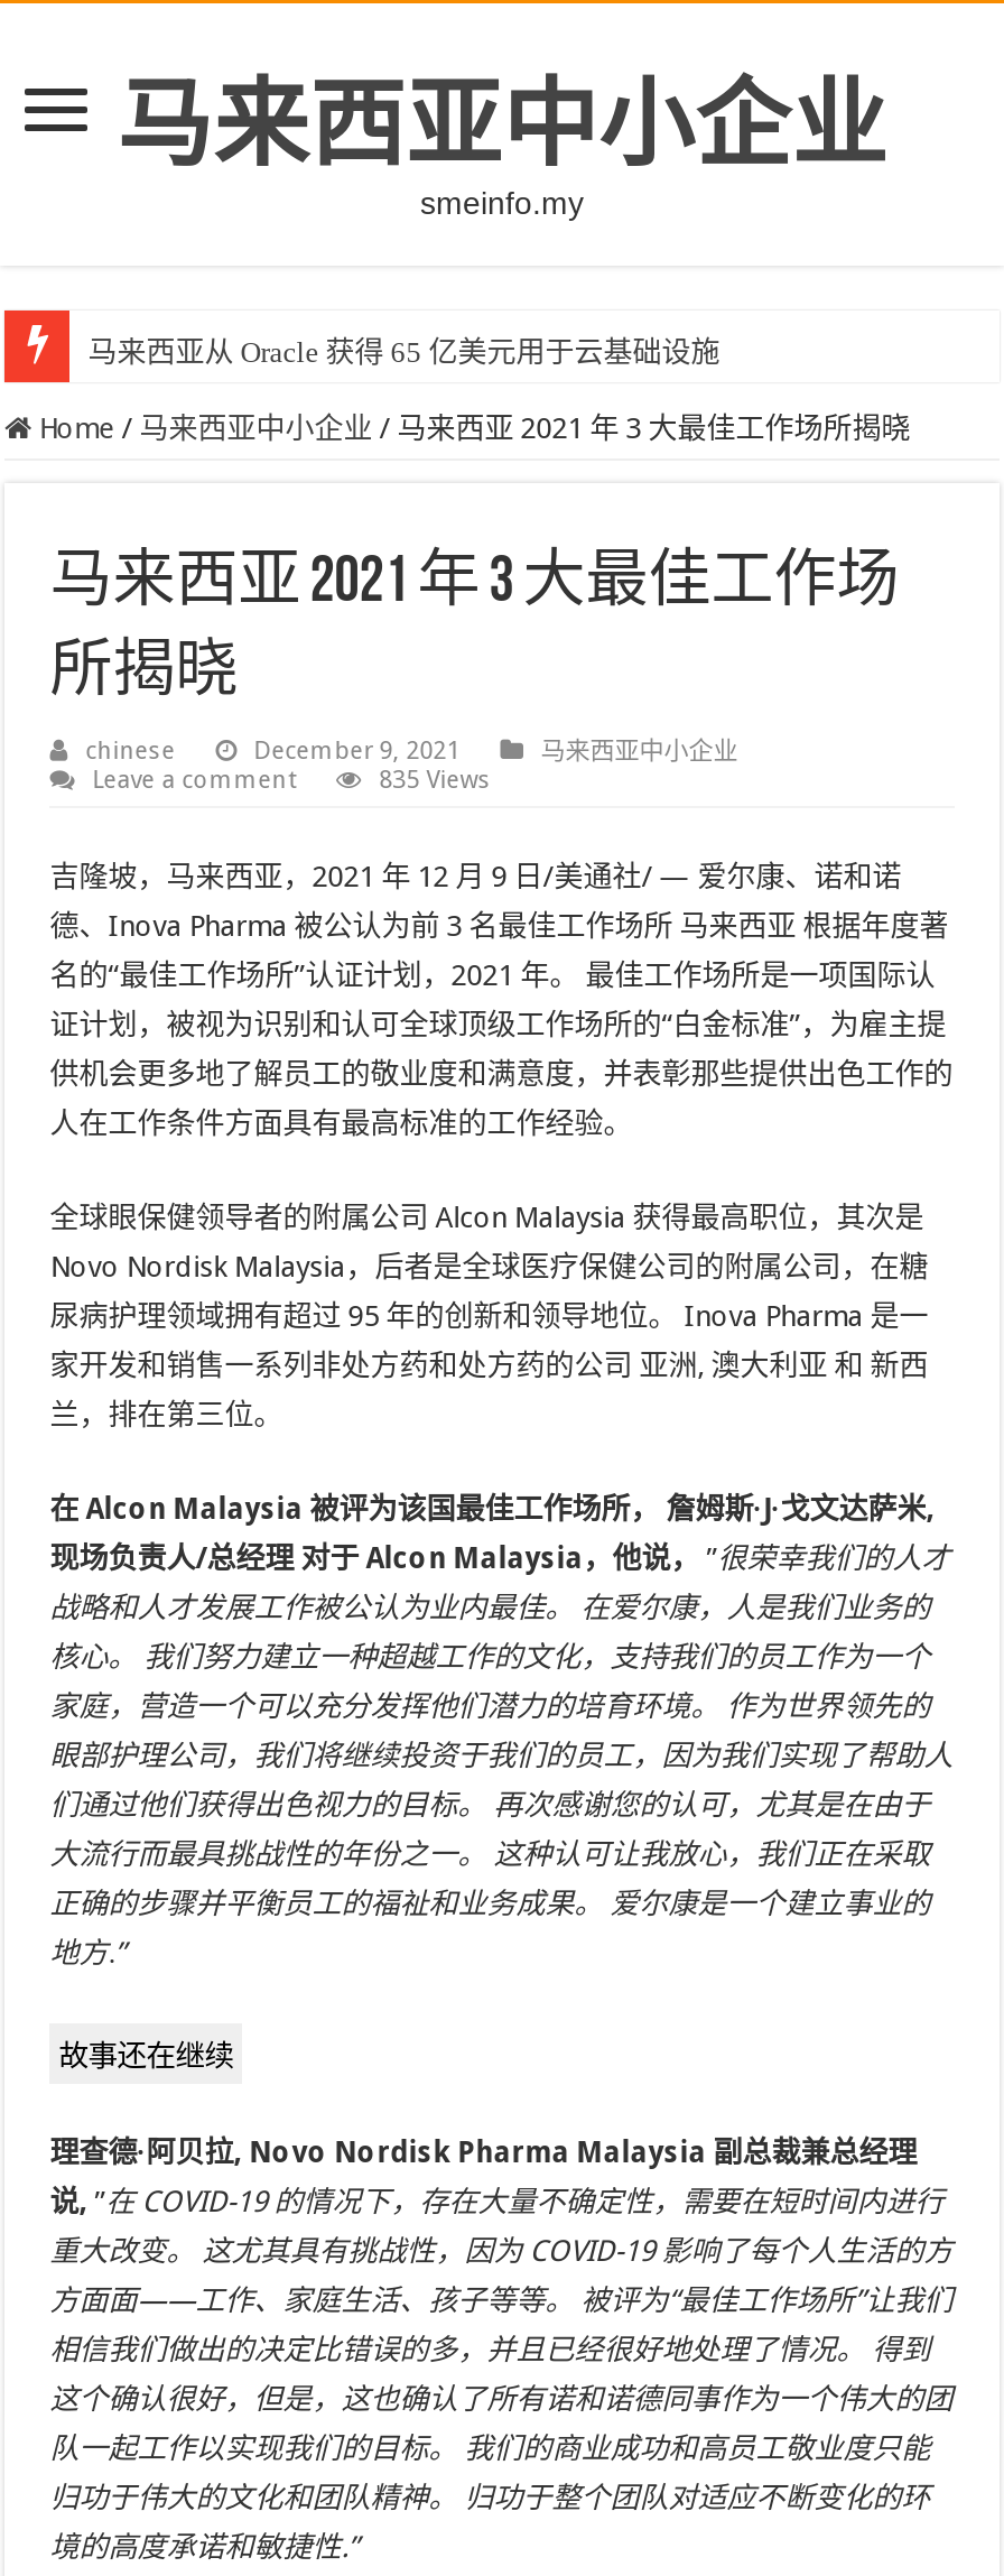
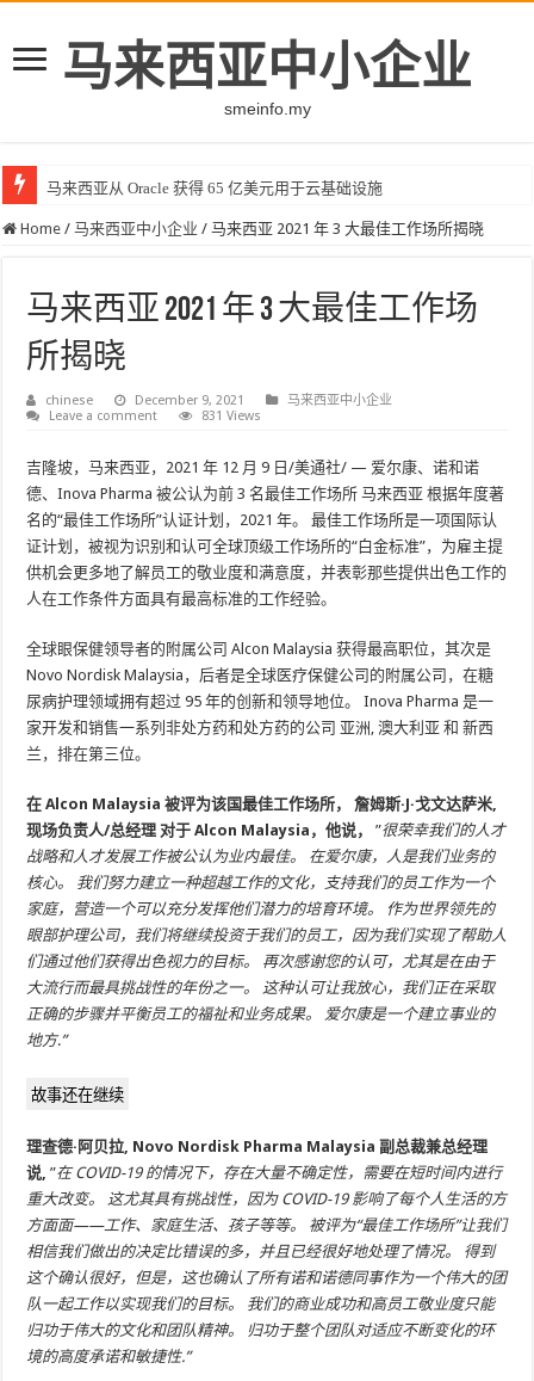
- 835 Views
+ 831 Views
